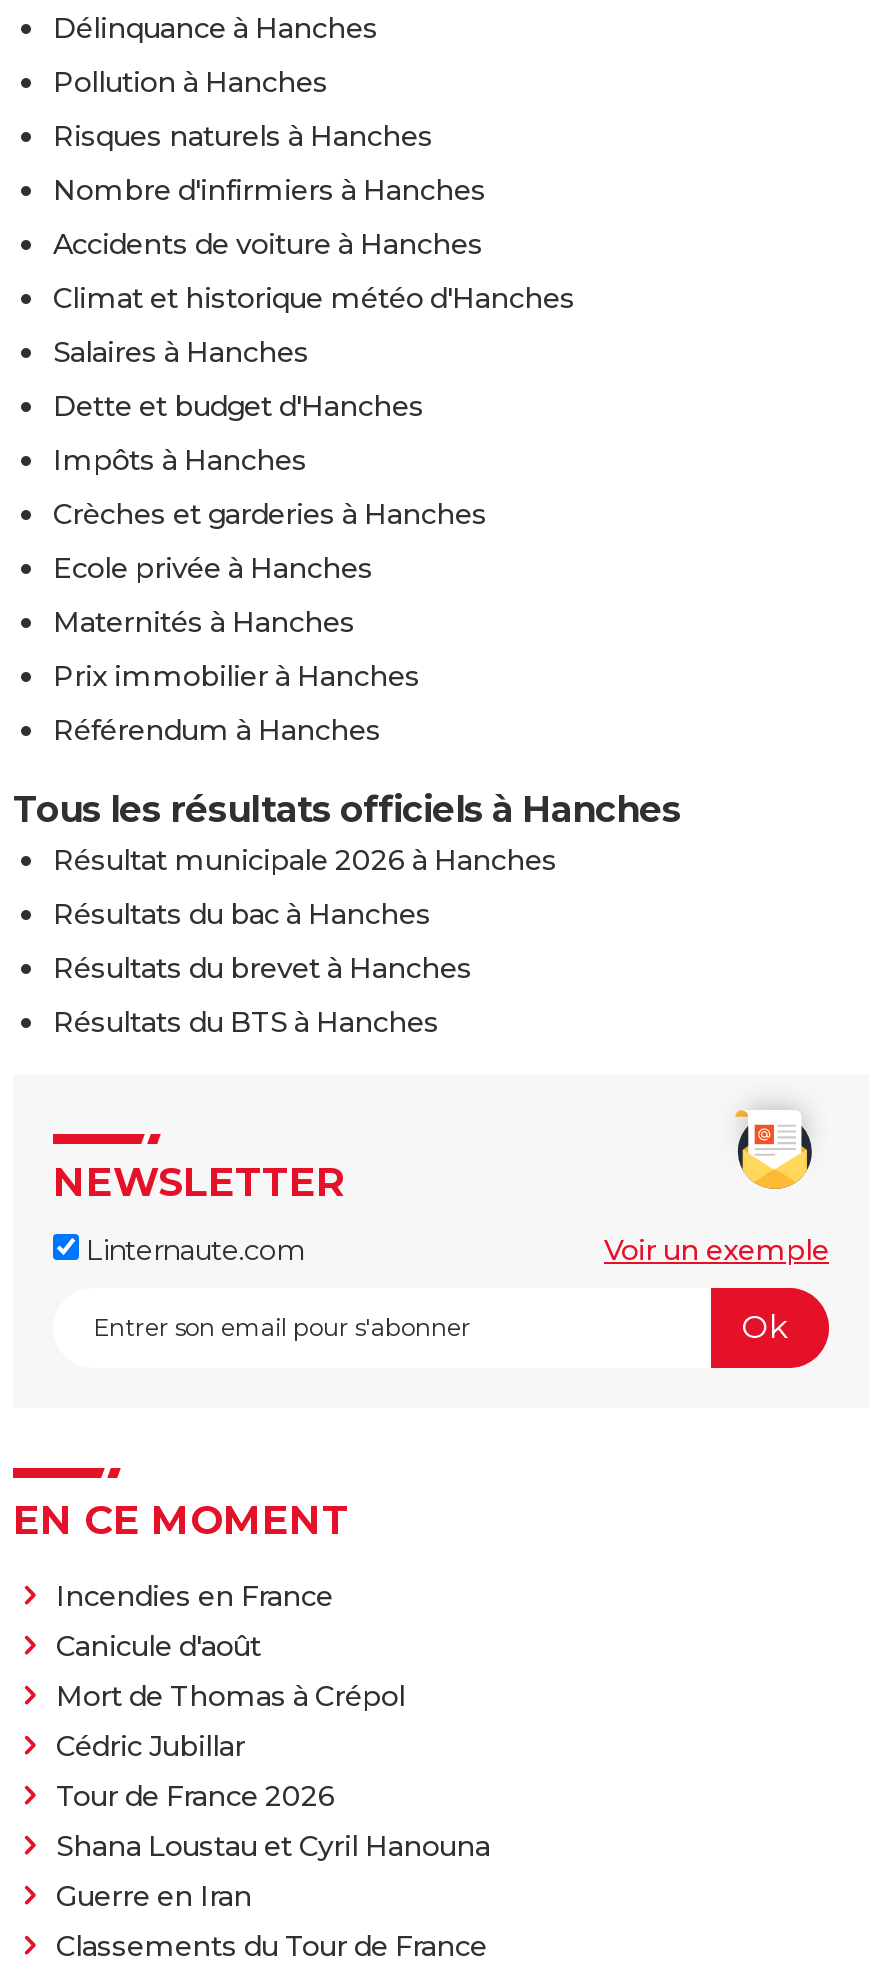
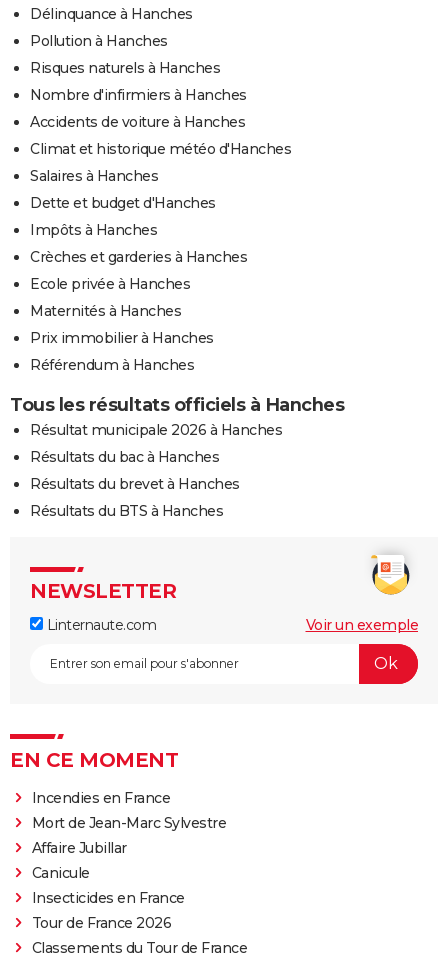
- Canicule d'août
- Mort de Thomas à Crépol
- Cédric Jubillar
+ Mort de Jean-Marc Sylvestre
+ Affaire Jubillar
+ Canicule
+ Insecticides en France

moved down: Tour de France 2026

- Shana Loustau et Cyril Hanouna
- Guerre en Iran
